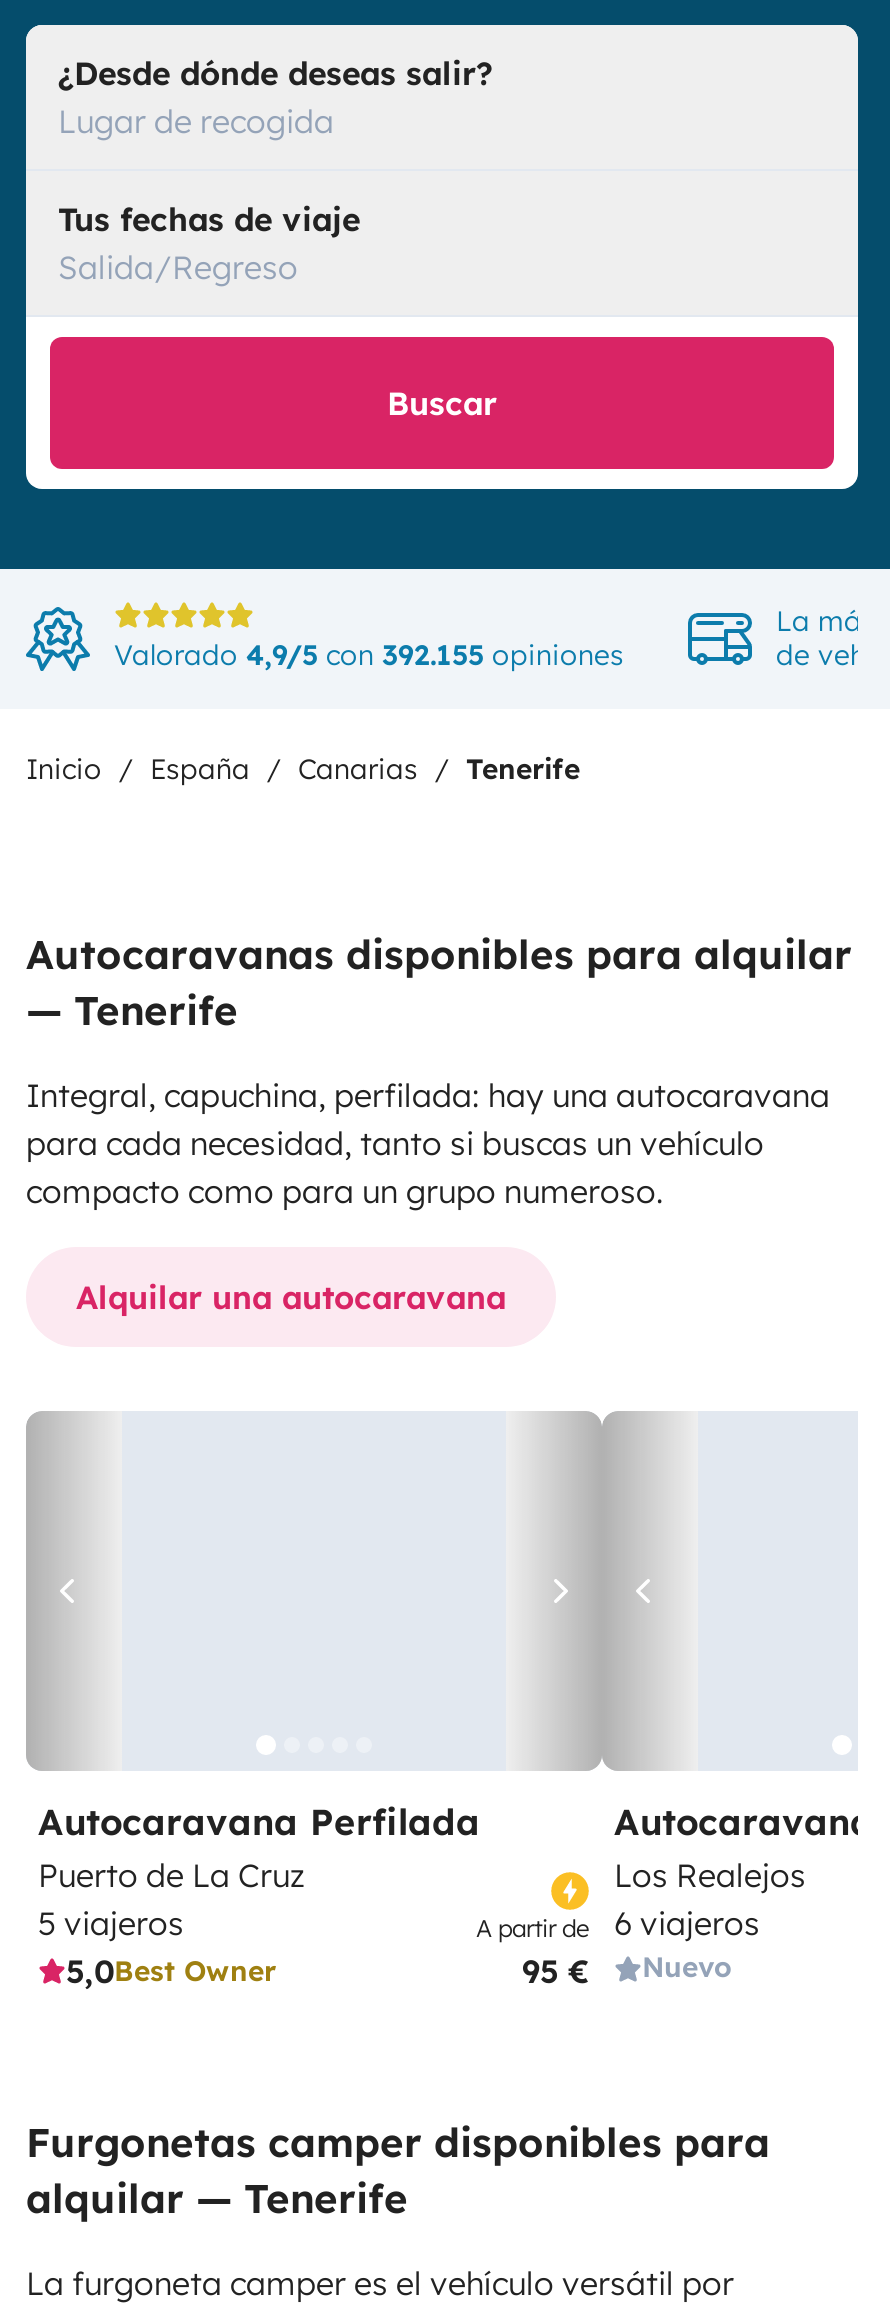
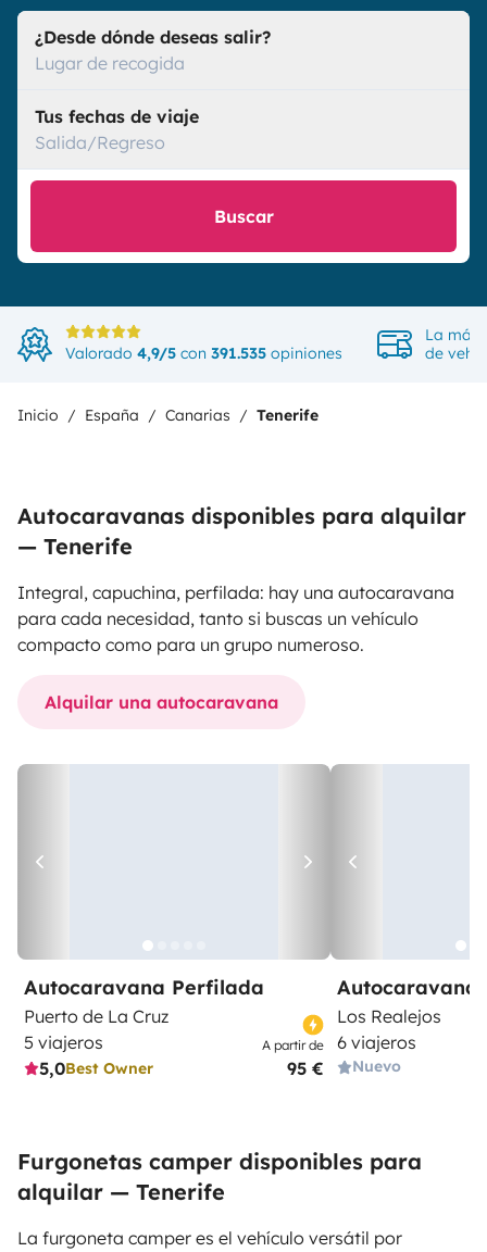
- Valorado 4,9/5 con 392.155 opiniones
+ Valorado 4,9/5 con 391.535 opiniones
